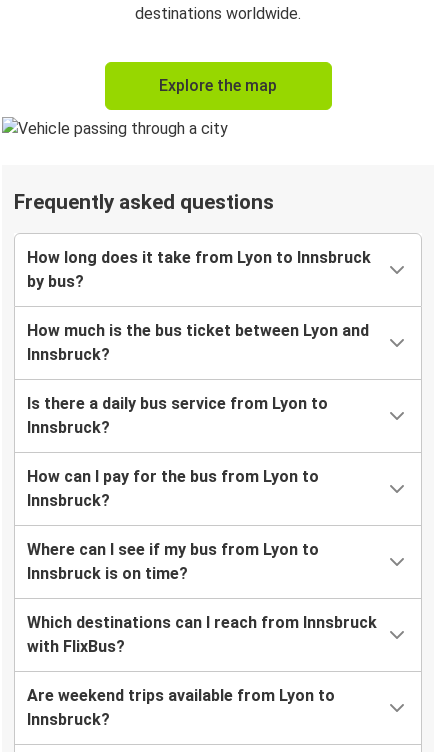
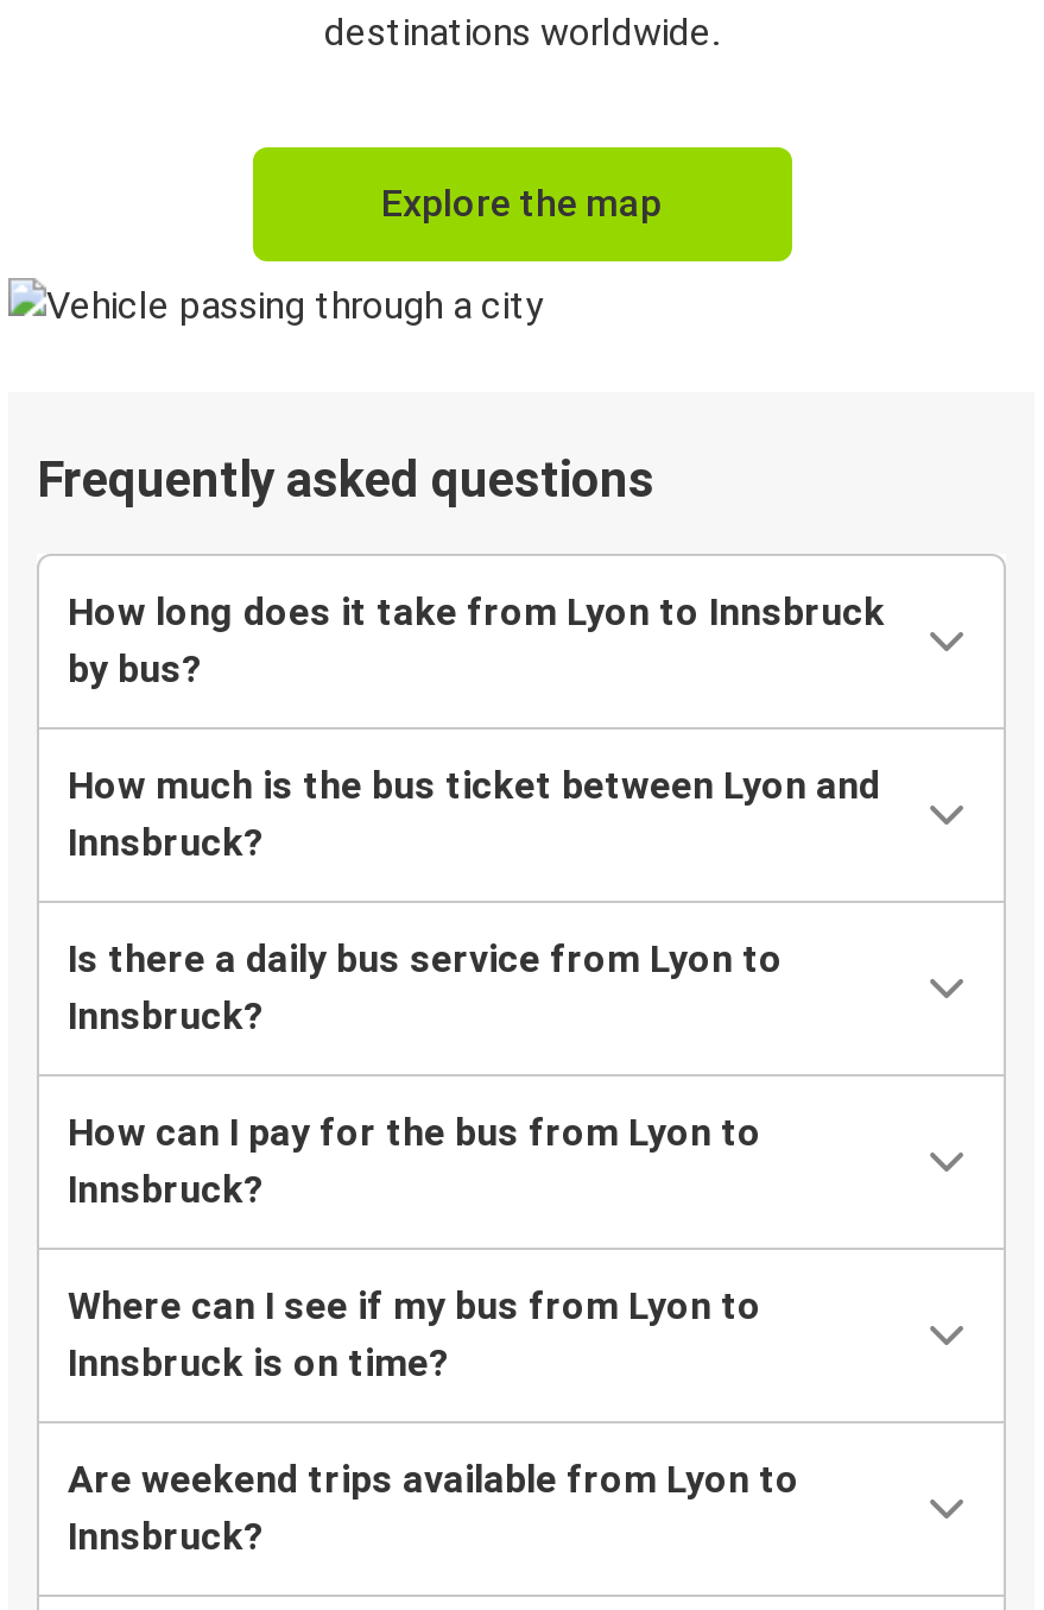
- Which destinations can I reach from Innsbruck
- with FlixBus?
